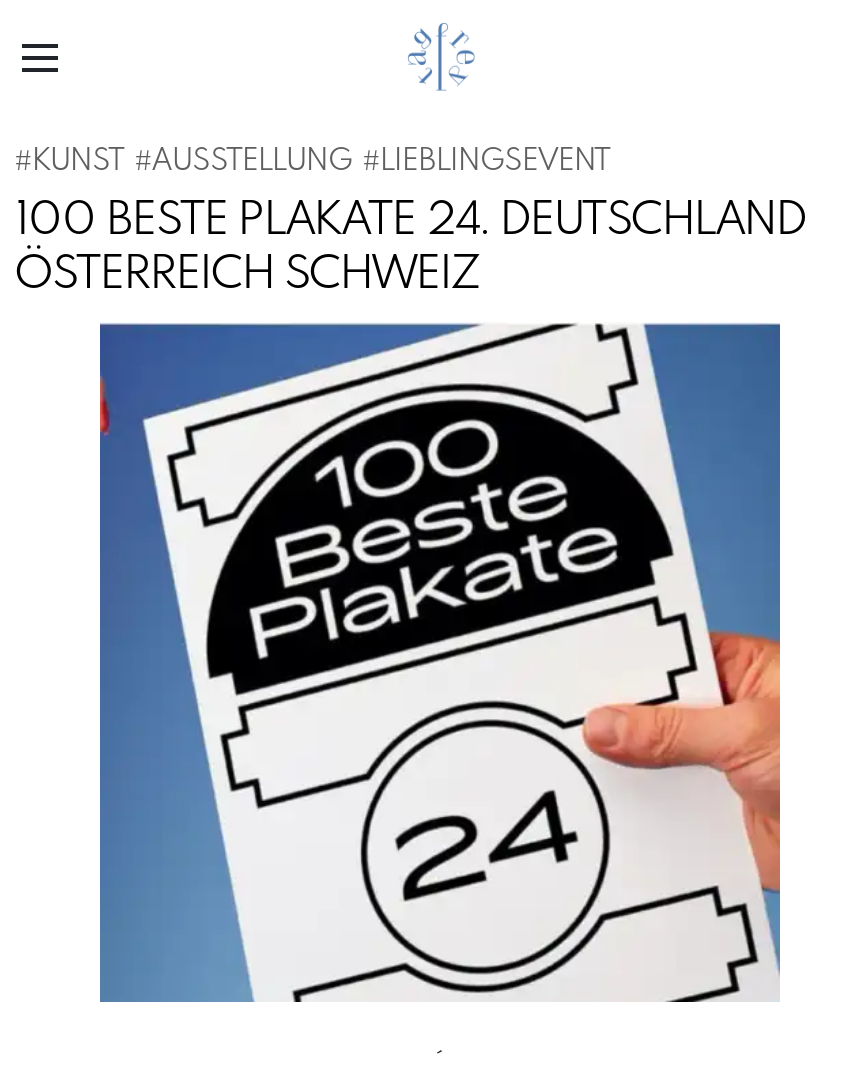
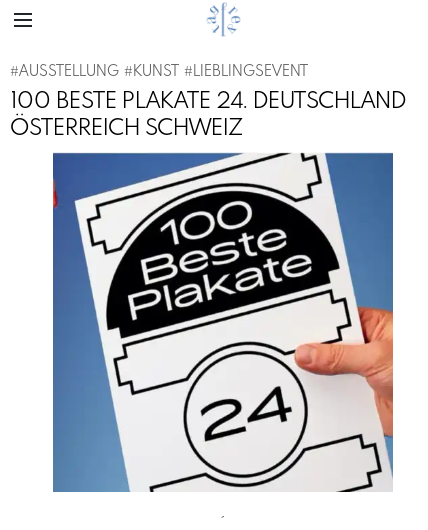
- #KUNST #AUSSTELLUNG #LIEBLINGSEVENT
+ #AUSSTELLUNG #KUNST #LIEBLINGSEVENT
